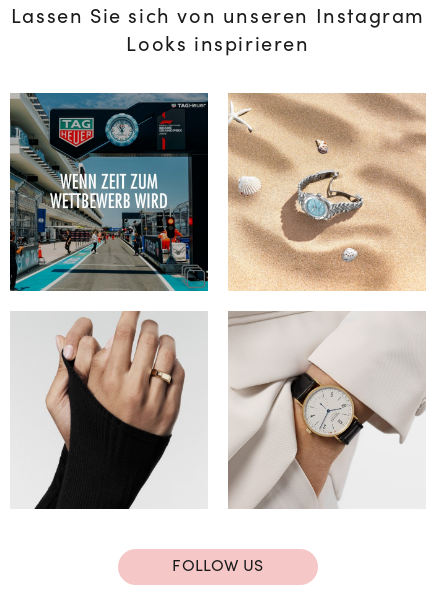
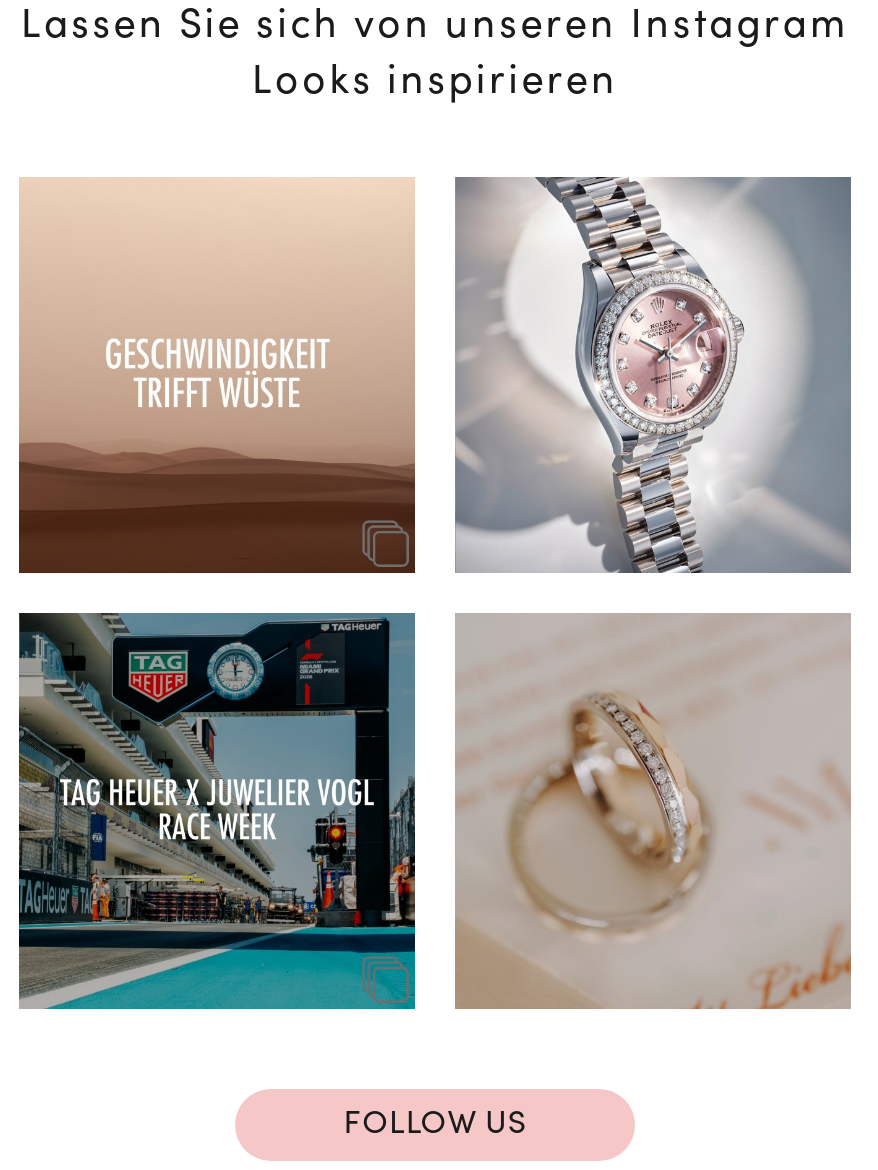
- [image]
+ [image]

- [image]
+ [image]

- [image]
+ [image]

- [image]
+ [image]
